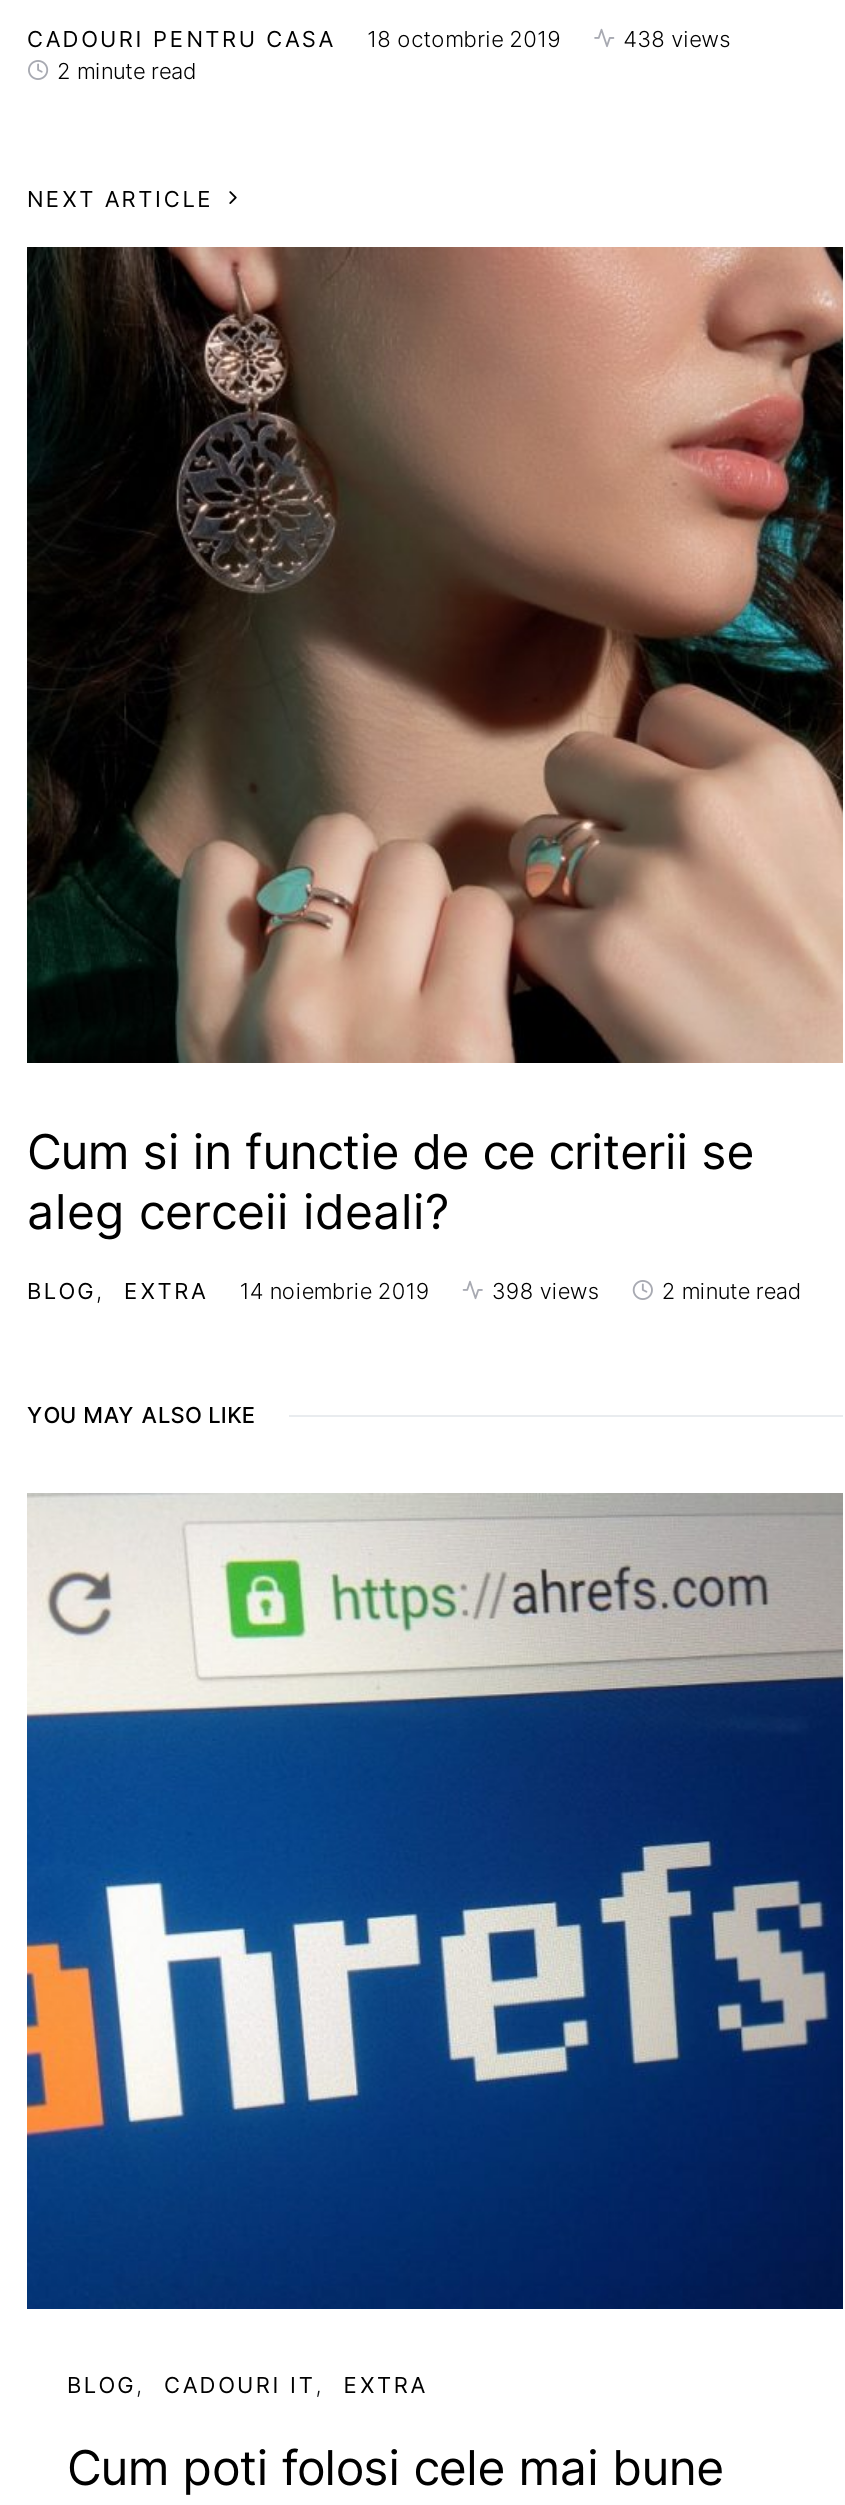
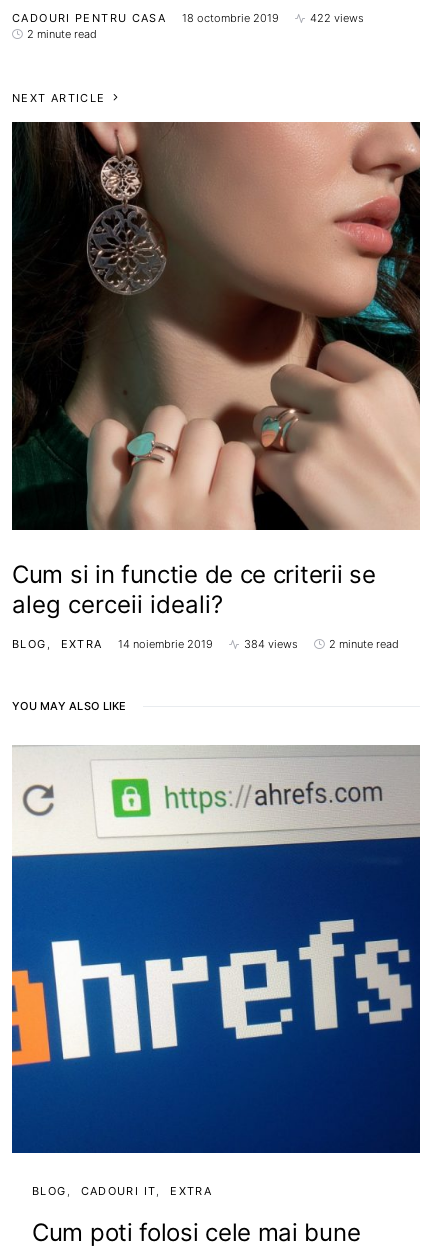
- 438 views
+ 422 views

- 398 views
+ 384 views
